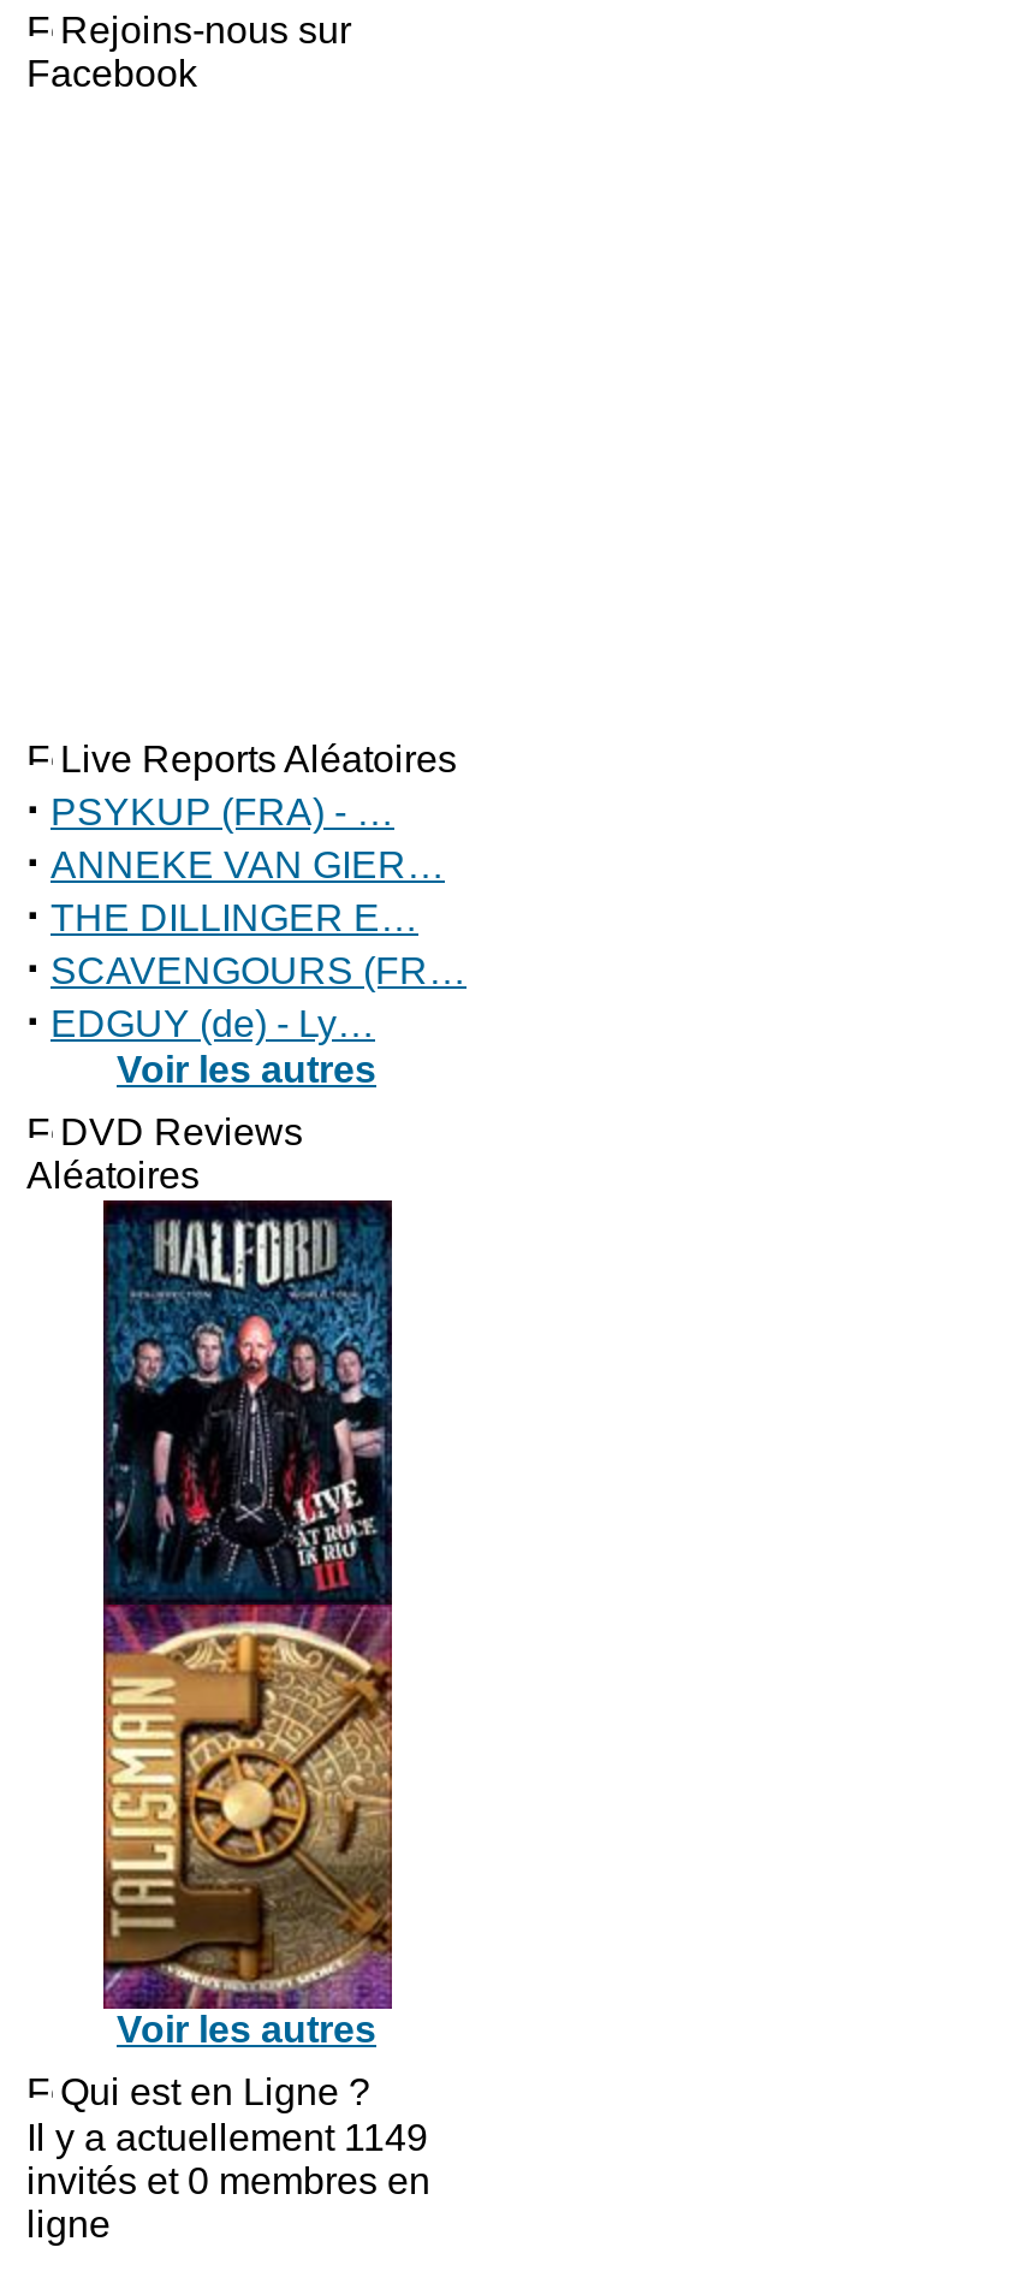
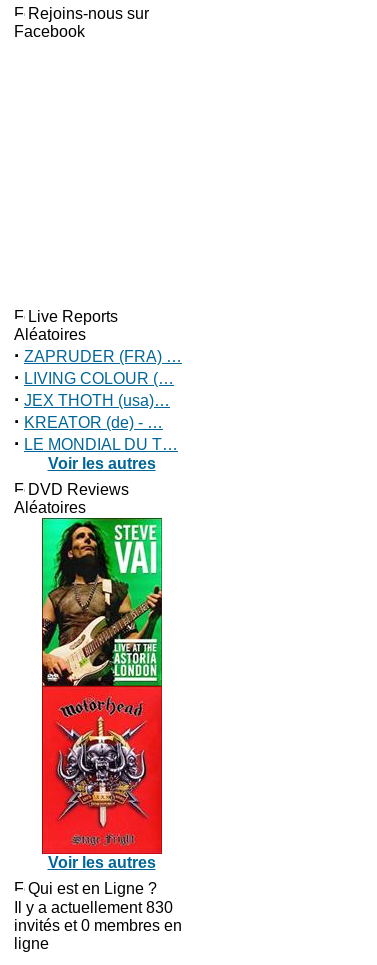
- Live Reports Aléatoires
- · PSYKUP (FRA) - …
- · ANNEKE VAN GIER…
- · THE DILLINGER E…
- · SCAVENGOURS (FR…
- · EDGUY (de) - Ly…
+ Live Reports
+ Aléatoires
+ · ZAPRUDER (FRA) …
+ · LIVING COLOUR (…
+ · JEX THOTH (usa)…
+ · KREATOR (de) - …
+ · LE MONDIAL DU T…

- [image]
+ [image]

- Il y a actuellement 1149
+ Il y a actuellement 830
